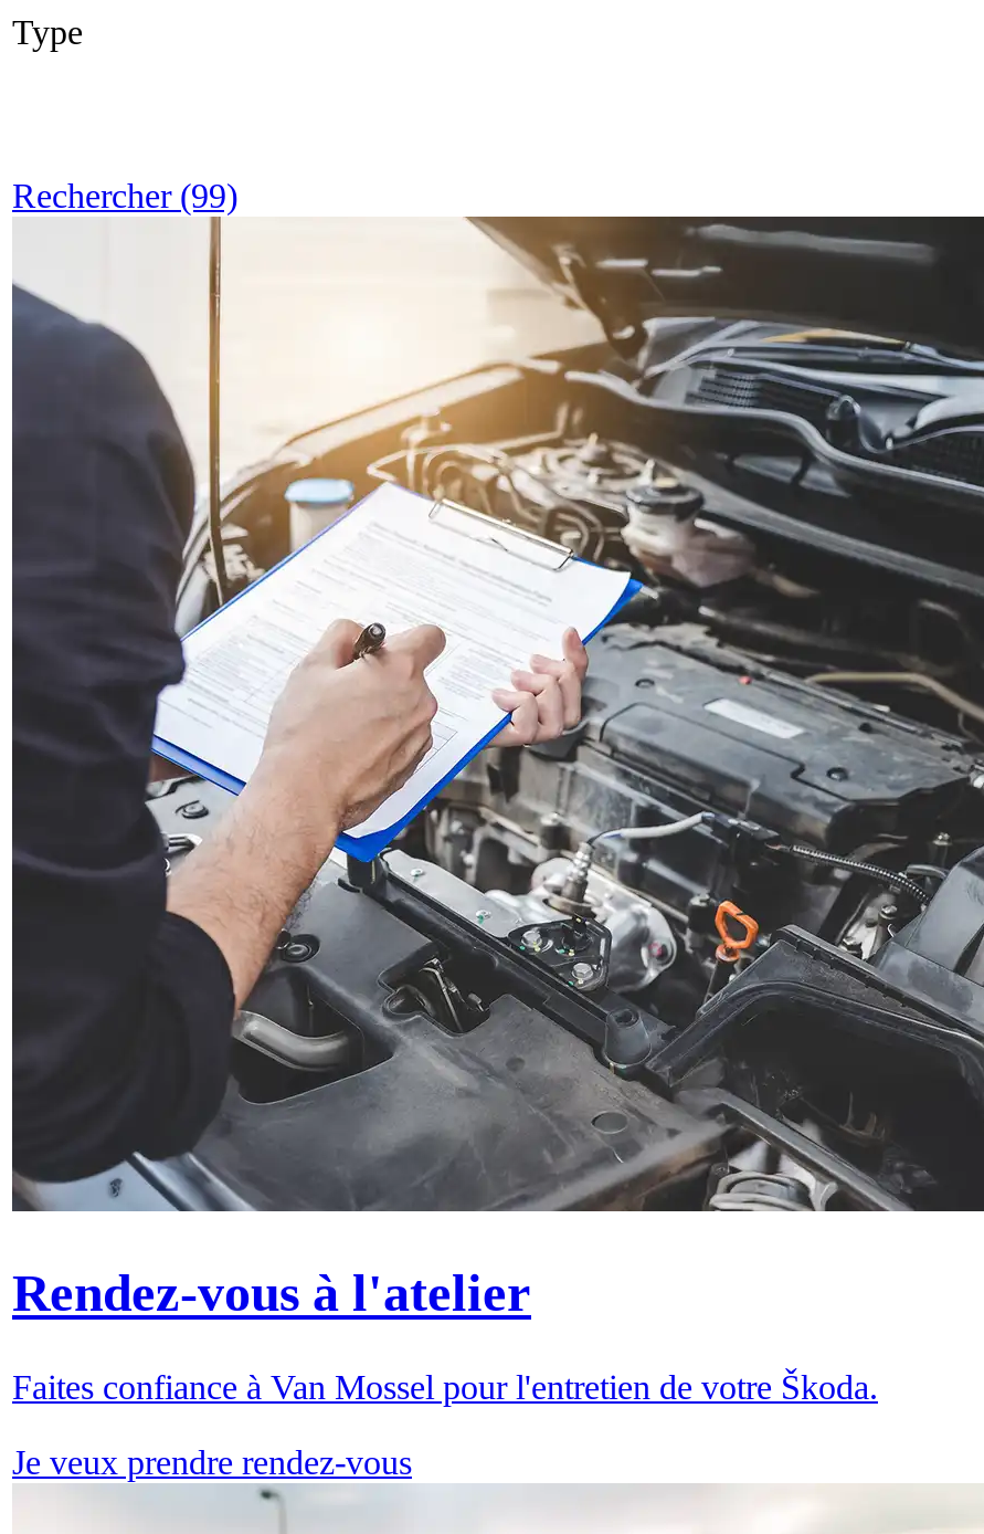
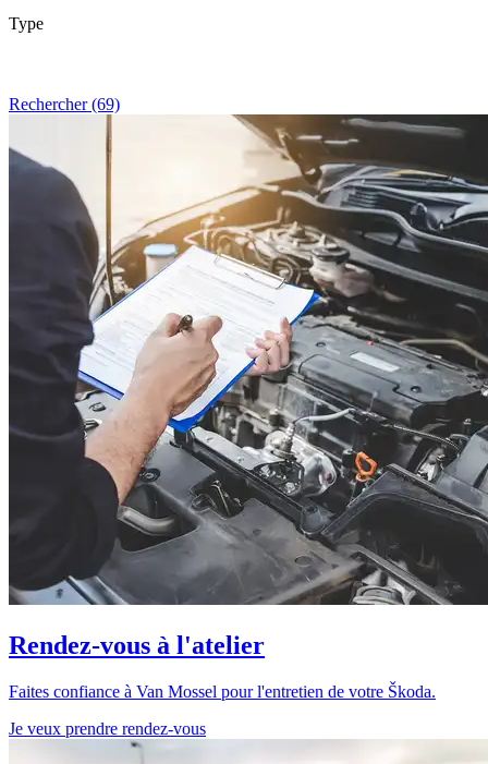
- Rechercher (99)
+ Rechercher (69)
